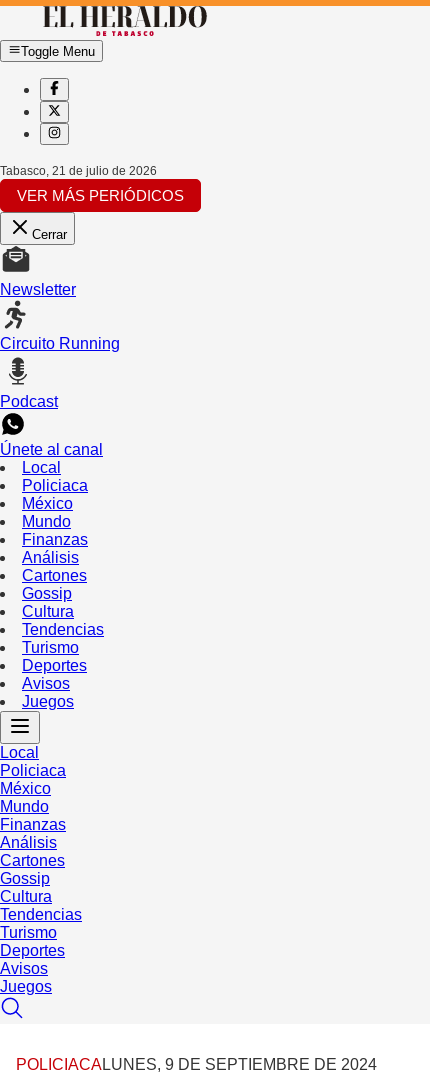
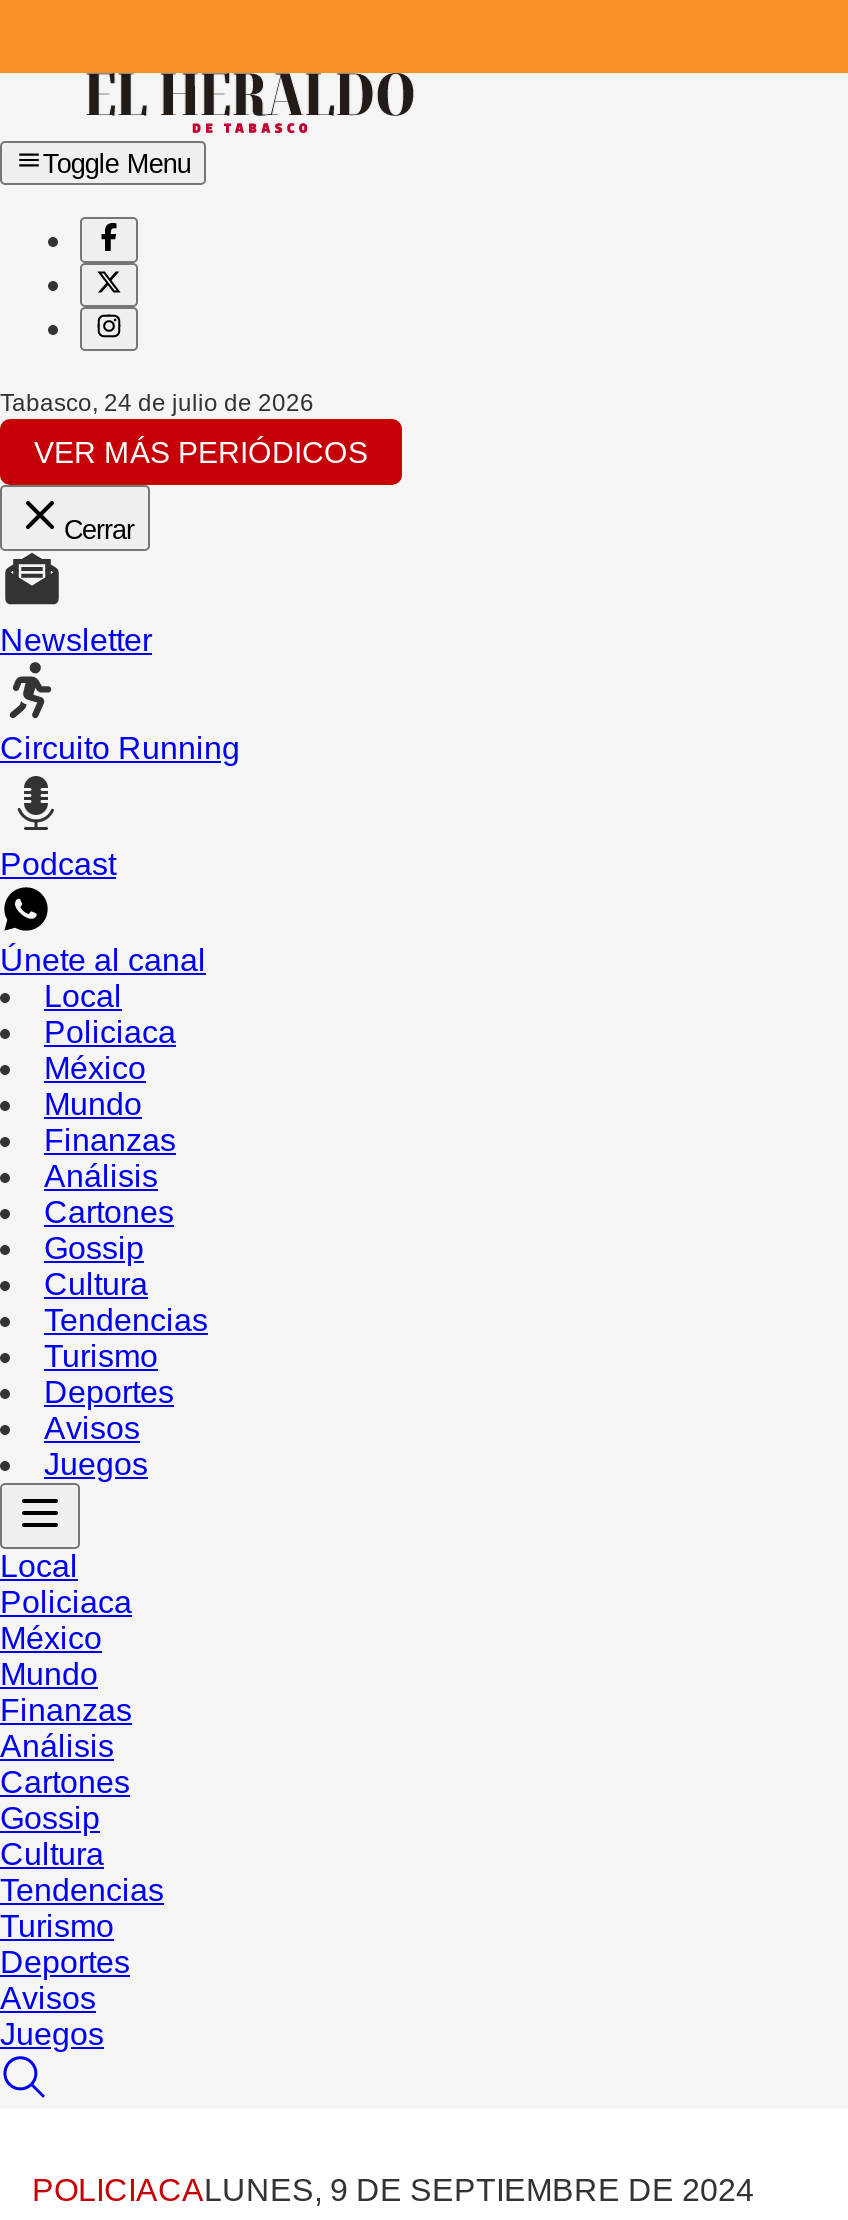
- Tabasco, 21 de julio de 2026
+ Tabasco, 24 de julio de 2026
